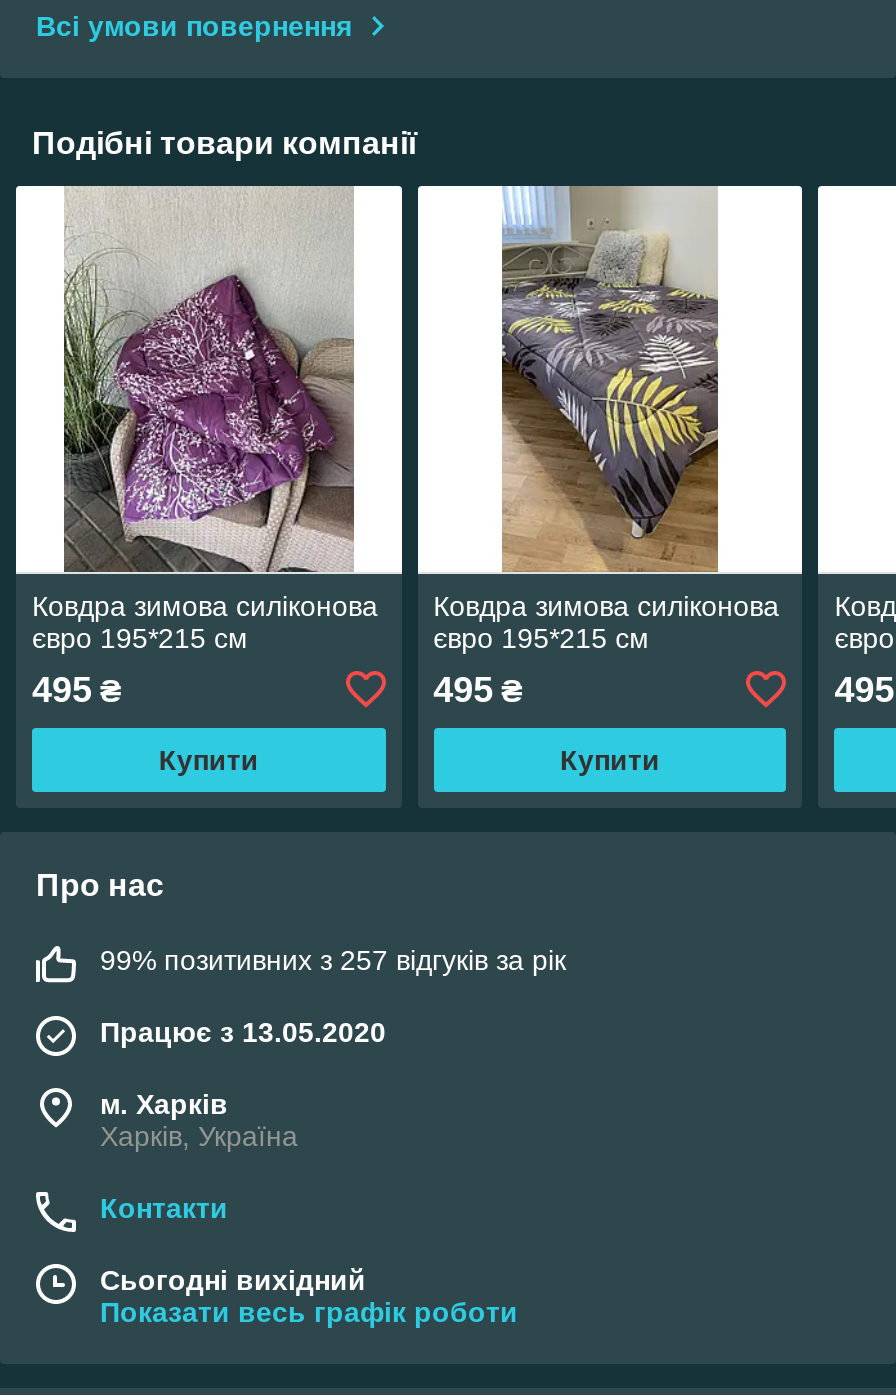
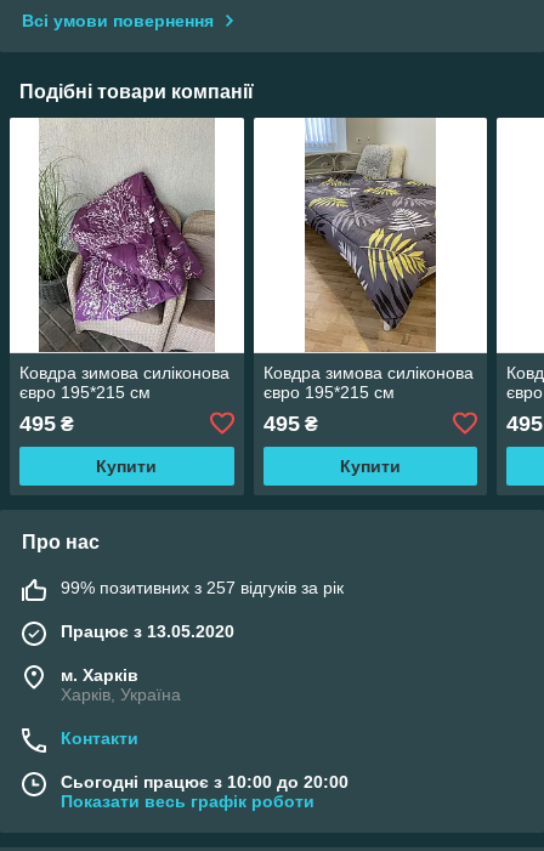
- Сьогодні вихідний
+ Сьогодні працює з 10:00 до 20:00
